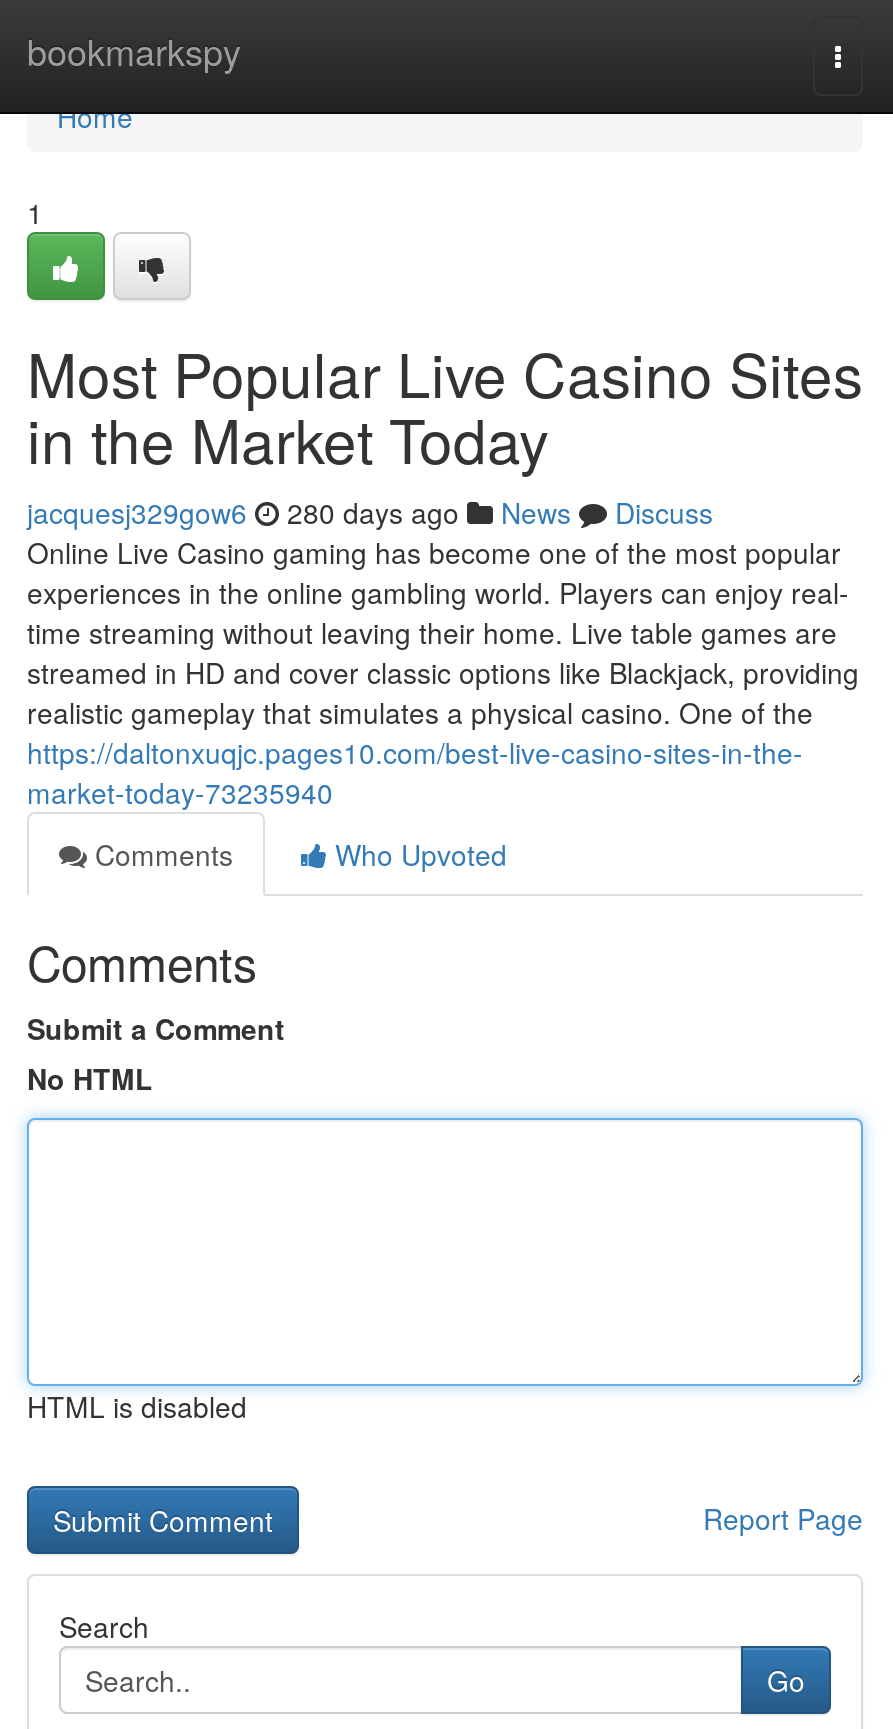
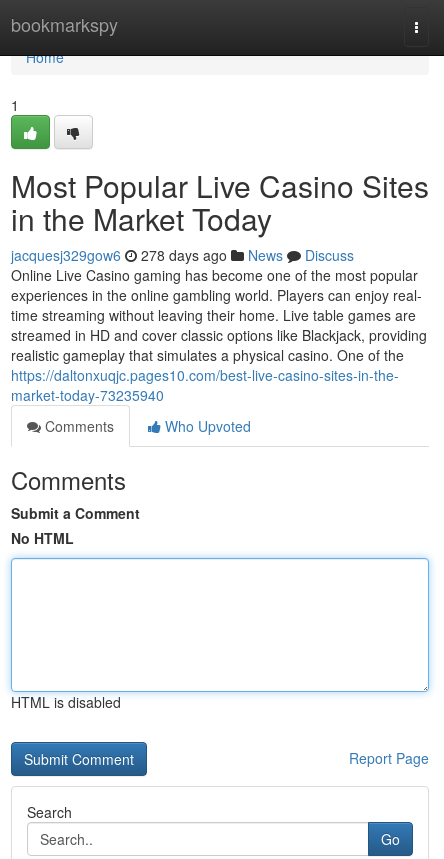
- jacquesj329gow6 280 days ago News Discuss
+ jacquesj329gow6 278 days ago News Discuss
